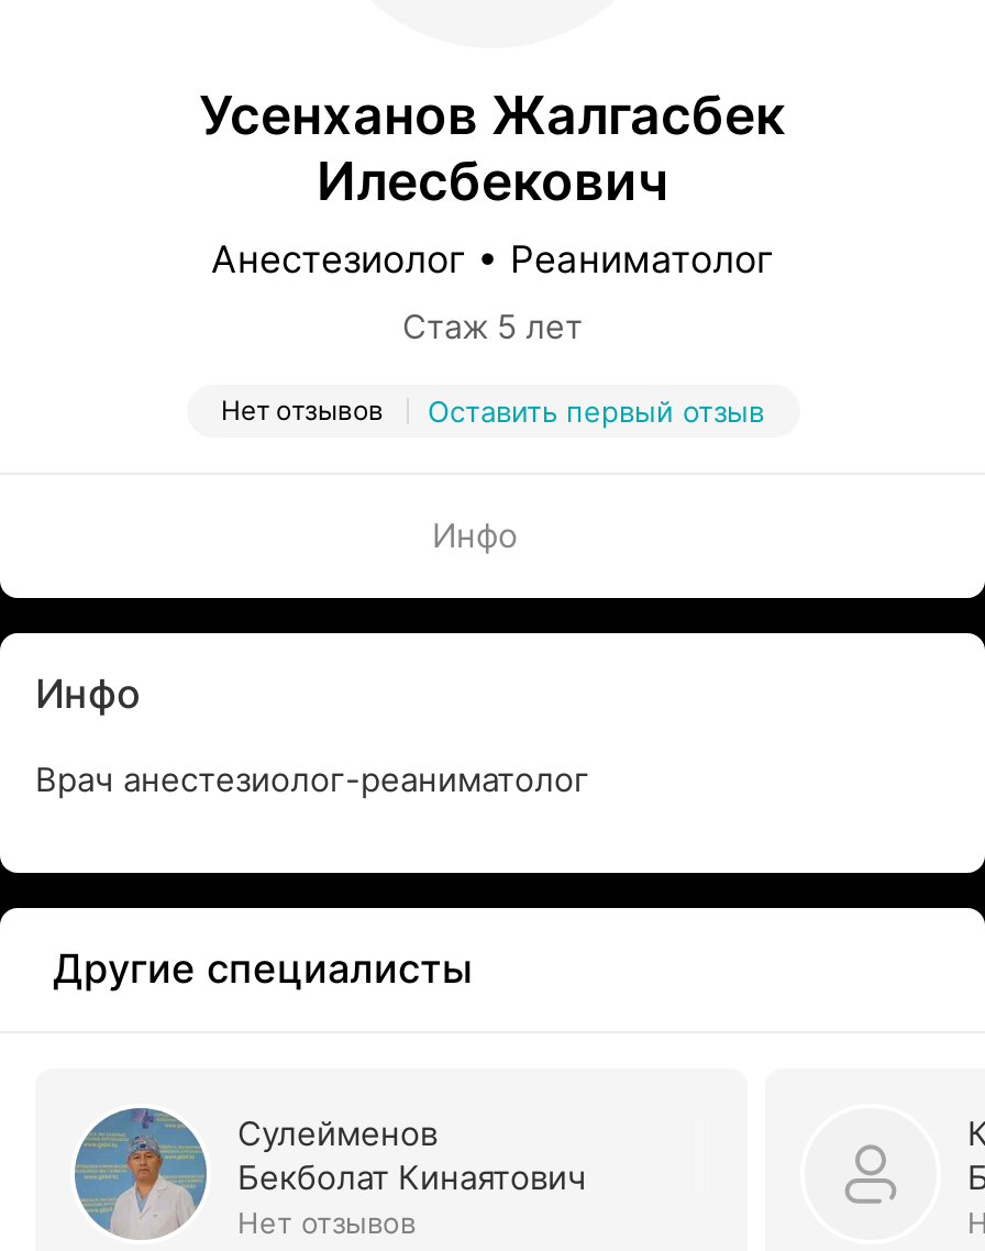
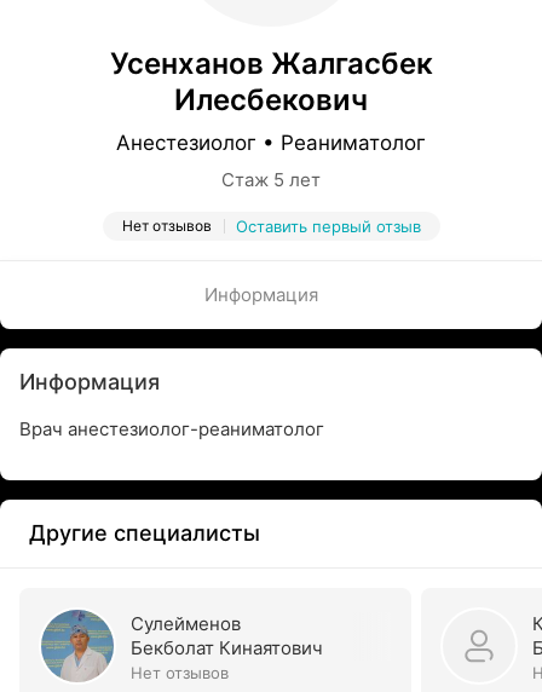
- Инфо
+ Информация

- Инфо
+ Информация
